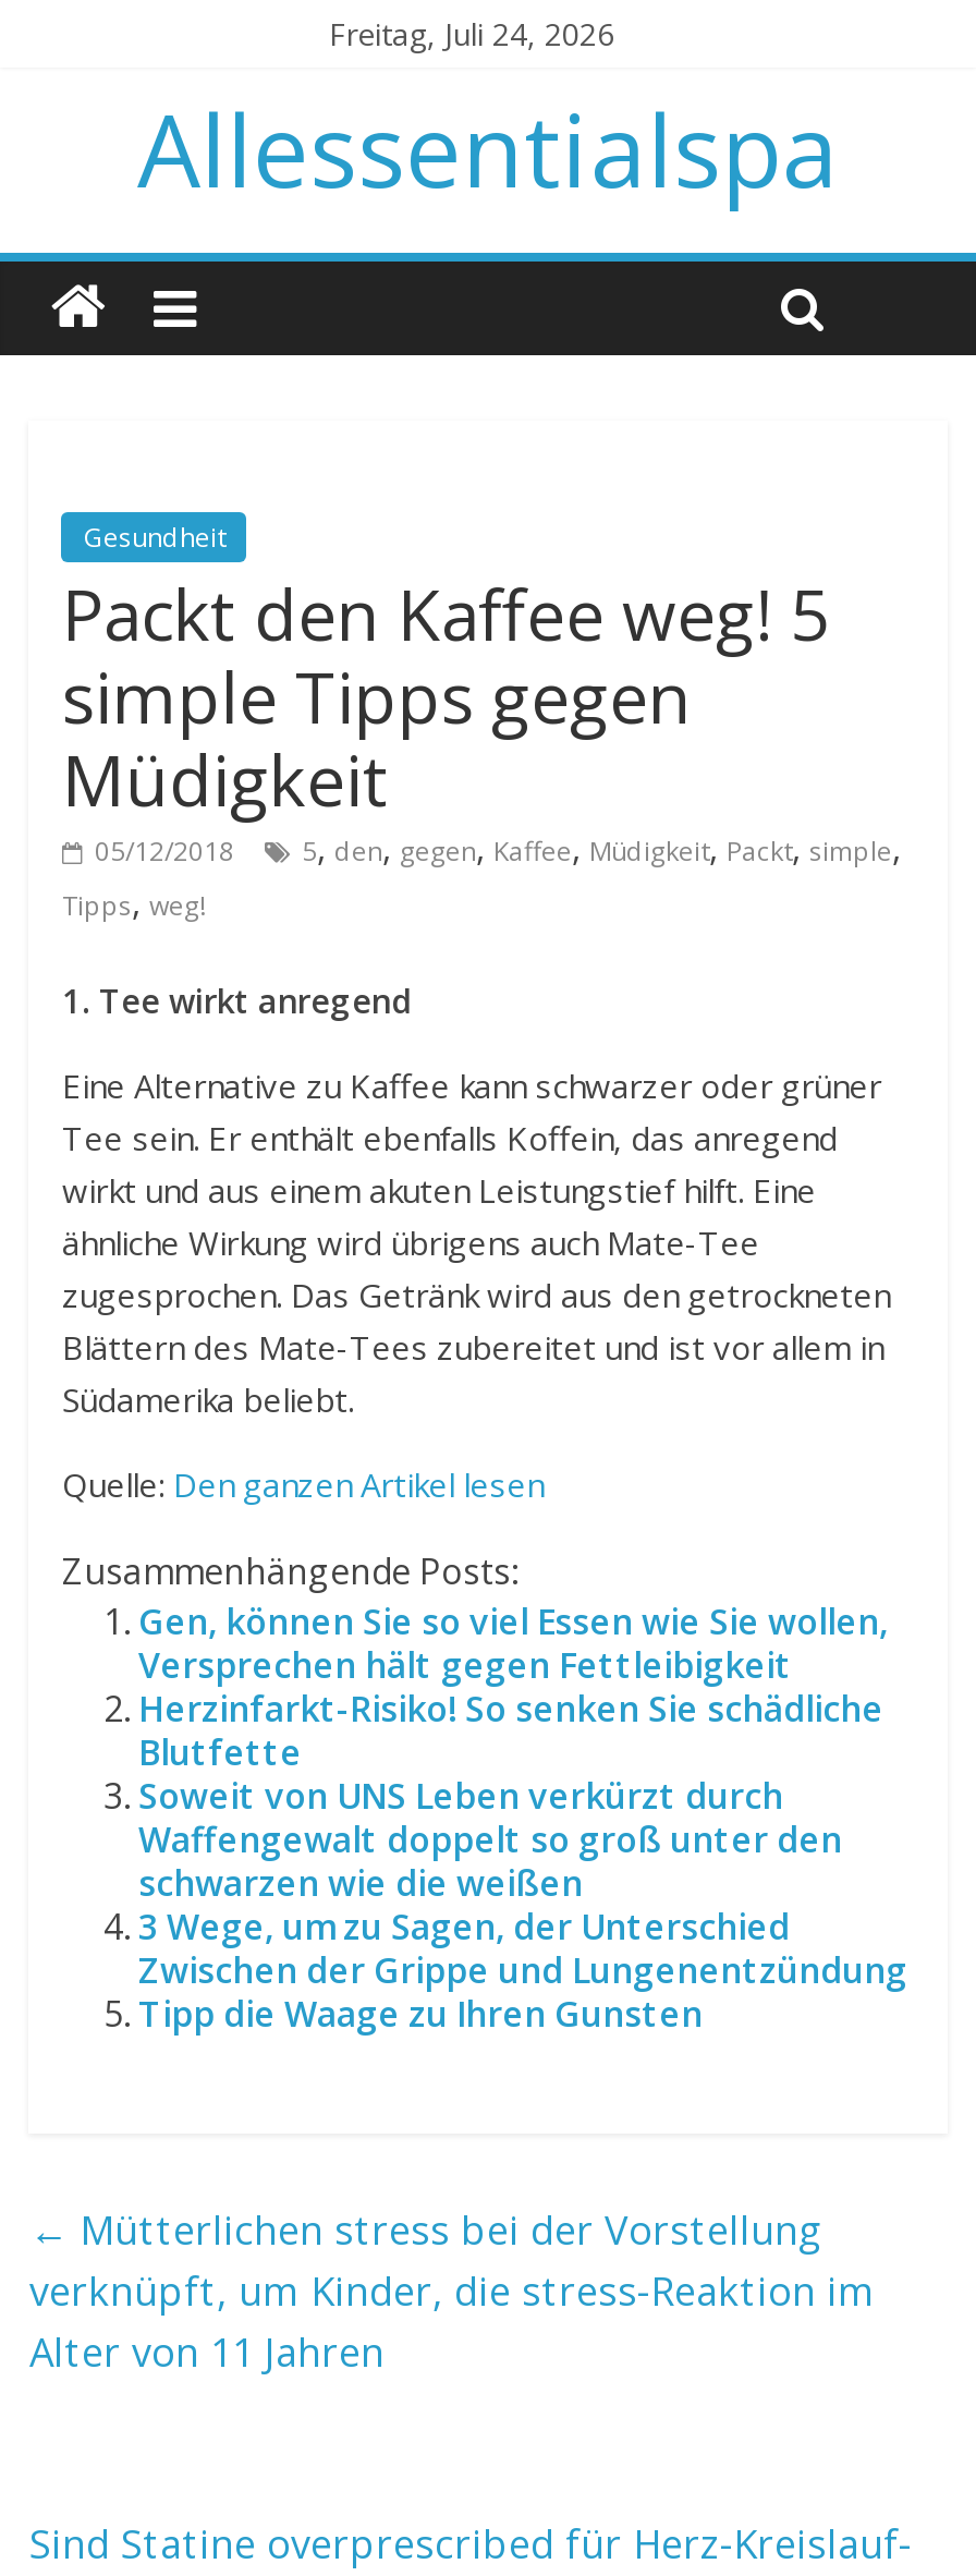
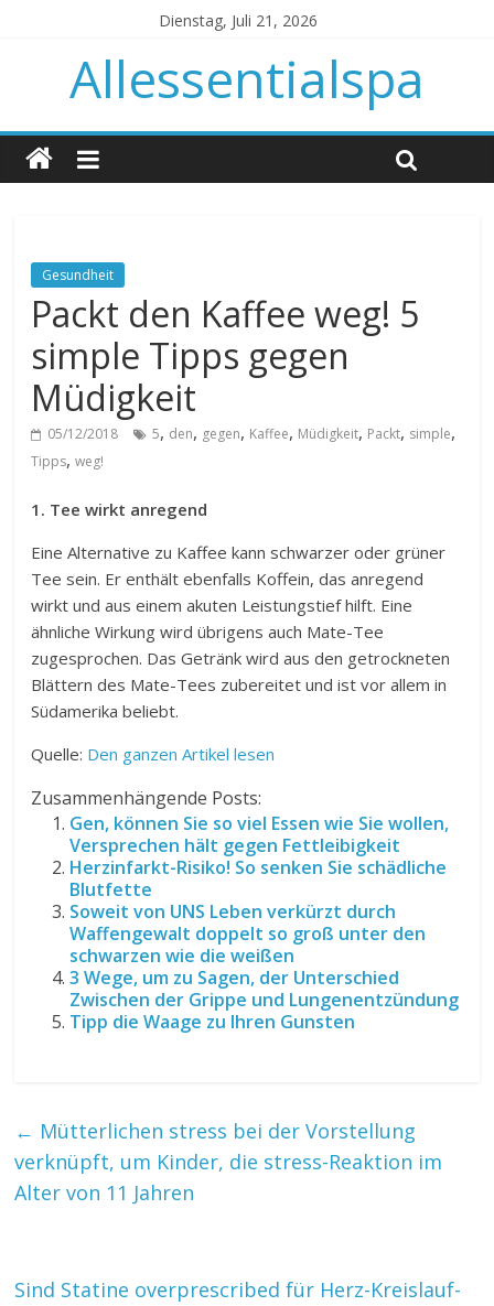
- Freitag, Juli 24, 2026
+ Dienstag, Juli 21, 2026
